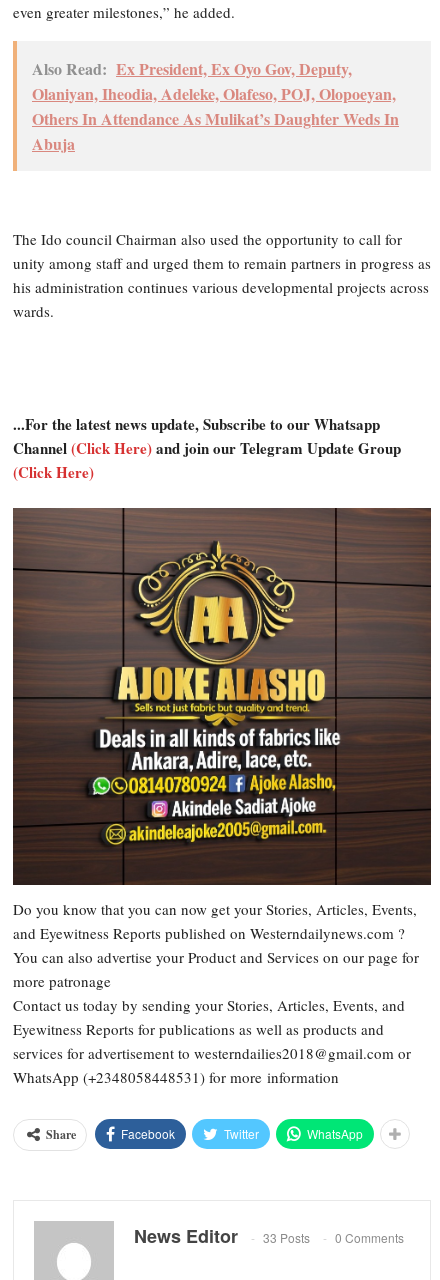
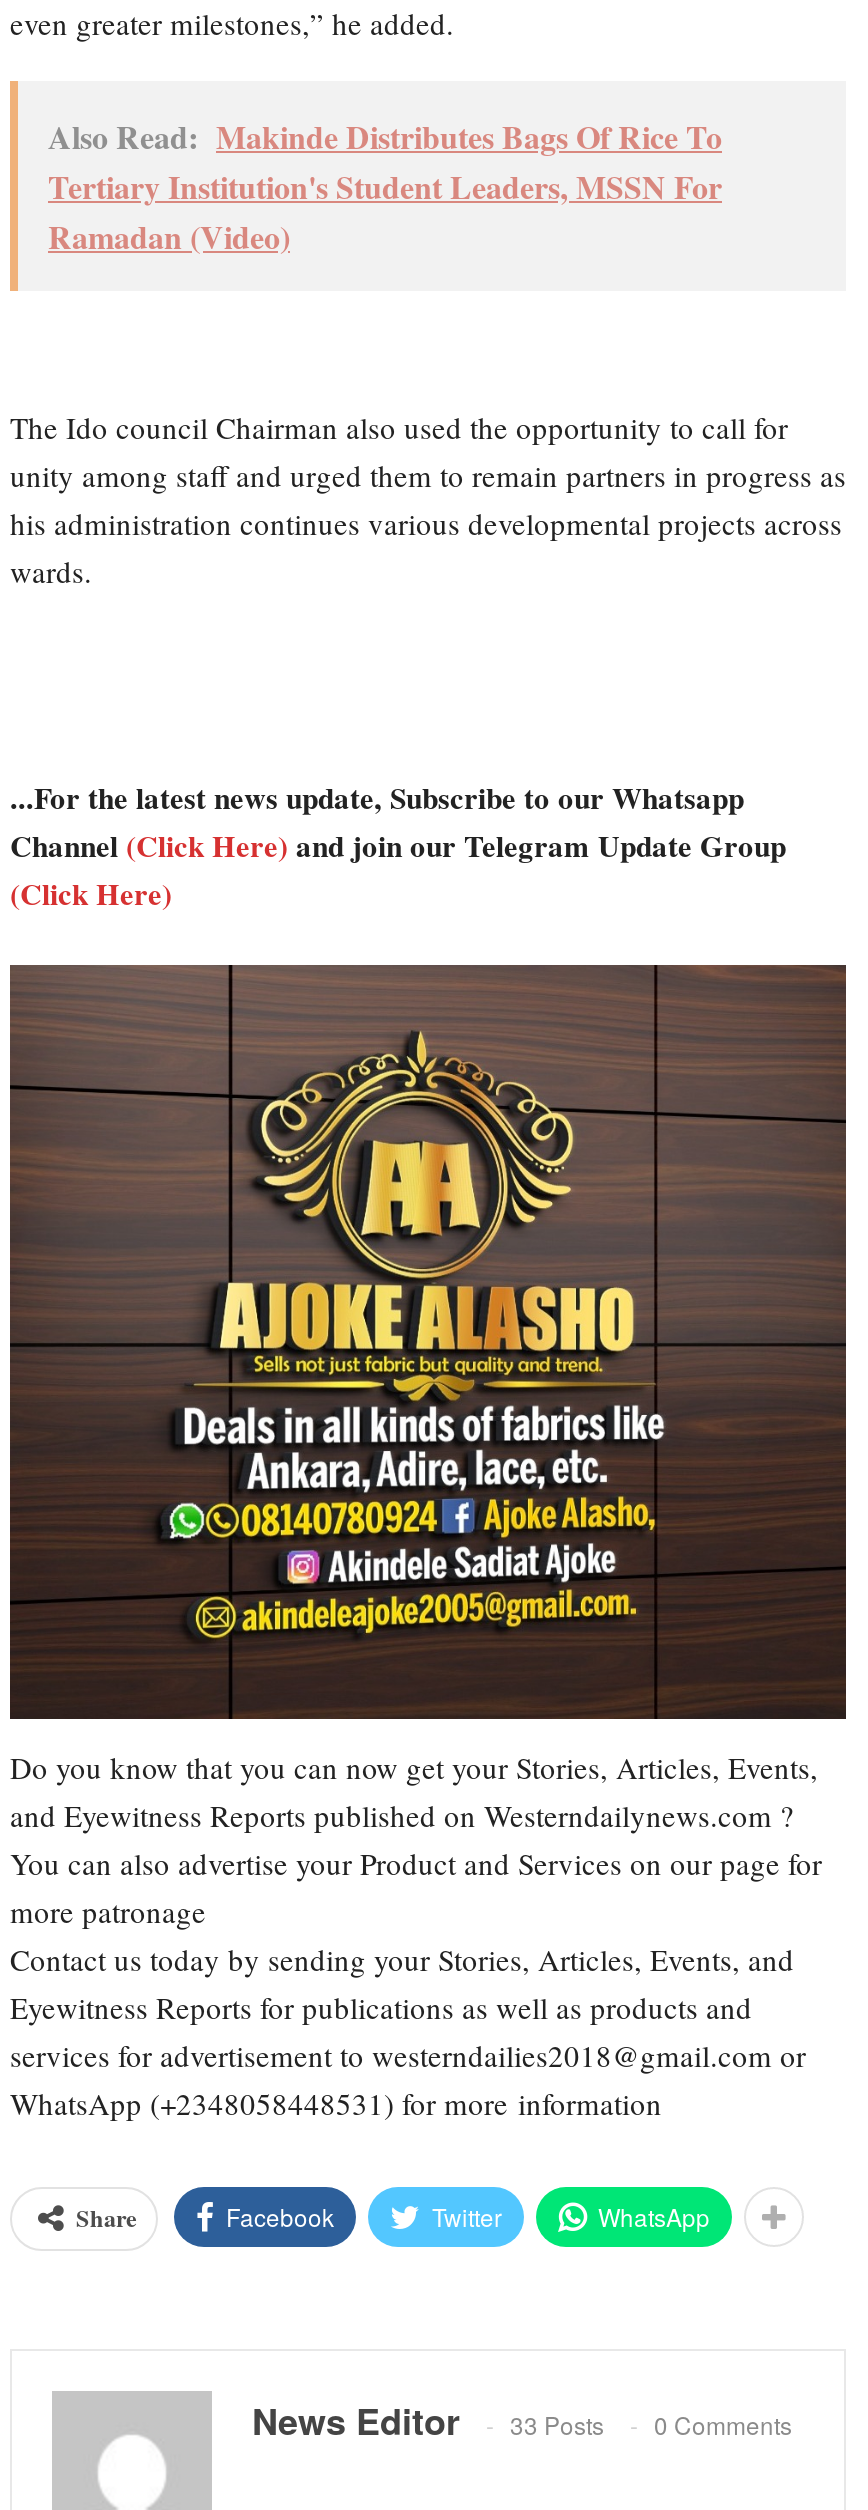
- Also Read: Ex President, Ex Oyo Gov, Deputy,
- Olaniyan, Iheodia, Adeleke, Olafeso, POJ, Olopoeyan,
- Others In Attendance As Mulikat’s Daughter Weds In
- Abuja
+ Also Read: Makinde Distributes Bags Of Rice To
+ Tertiary Institution's Student Leaders, MSSN For
+ Ramadan (Video)
